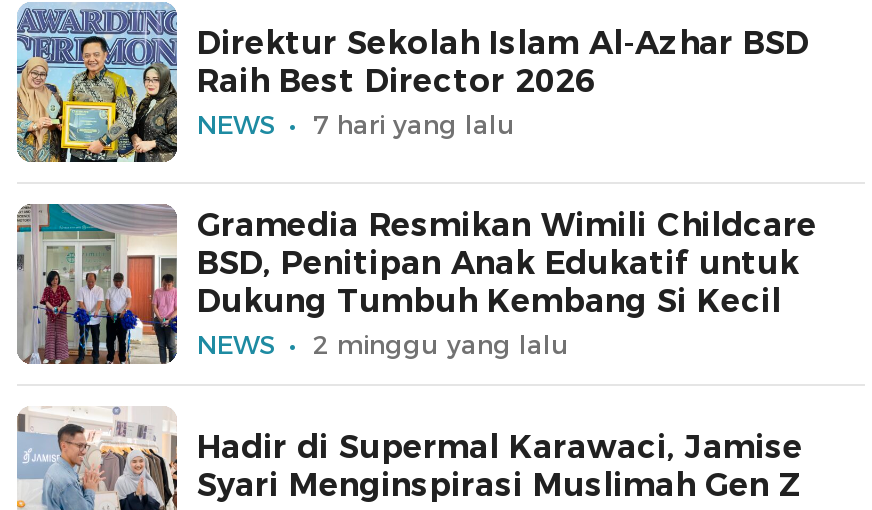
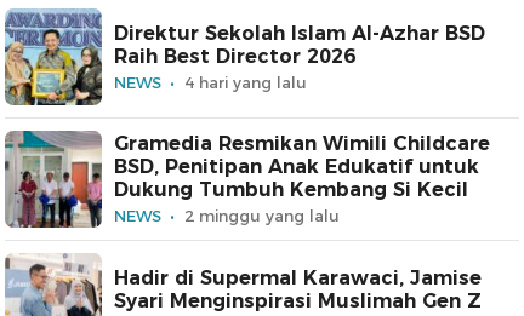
- 7 hari yang lalu
+ 4 hari yang lalu
